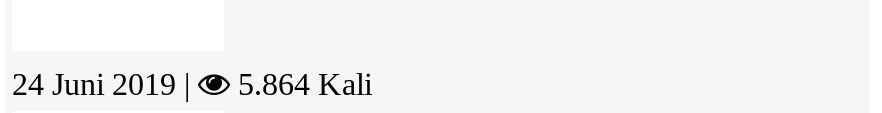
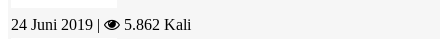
- 5.864 Kali
+ 5.862 Kali
